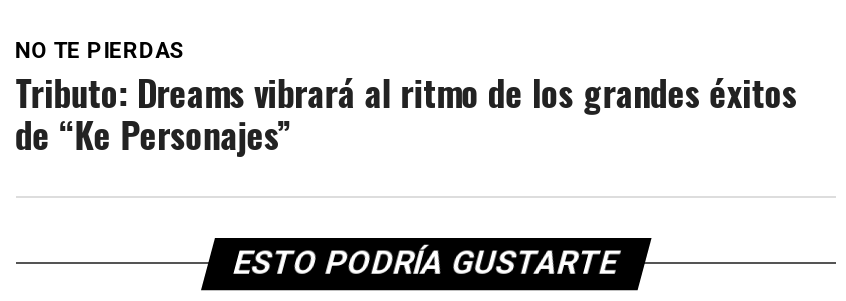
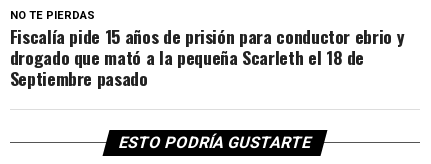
- Tributo: Dreams vibrará al ritmo de los grandes éxitos
- de “Ke Personajes”
+ Fiscalía pide 15 años de prisión para conductor ebrio y
+ drogado que mató a la pequeña Scarleth el 18 de
+ Septiembre pasado
